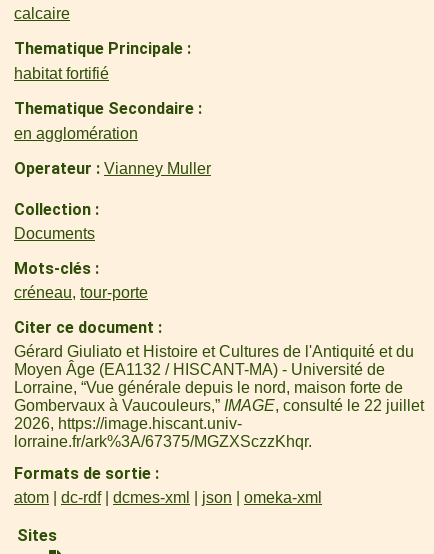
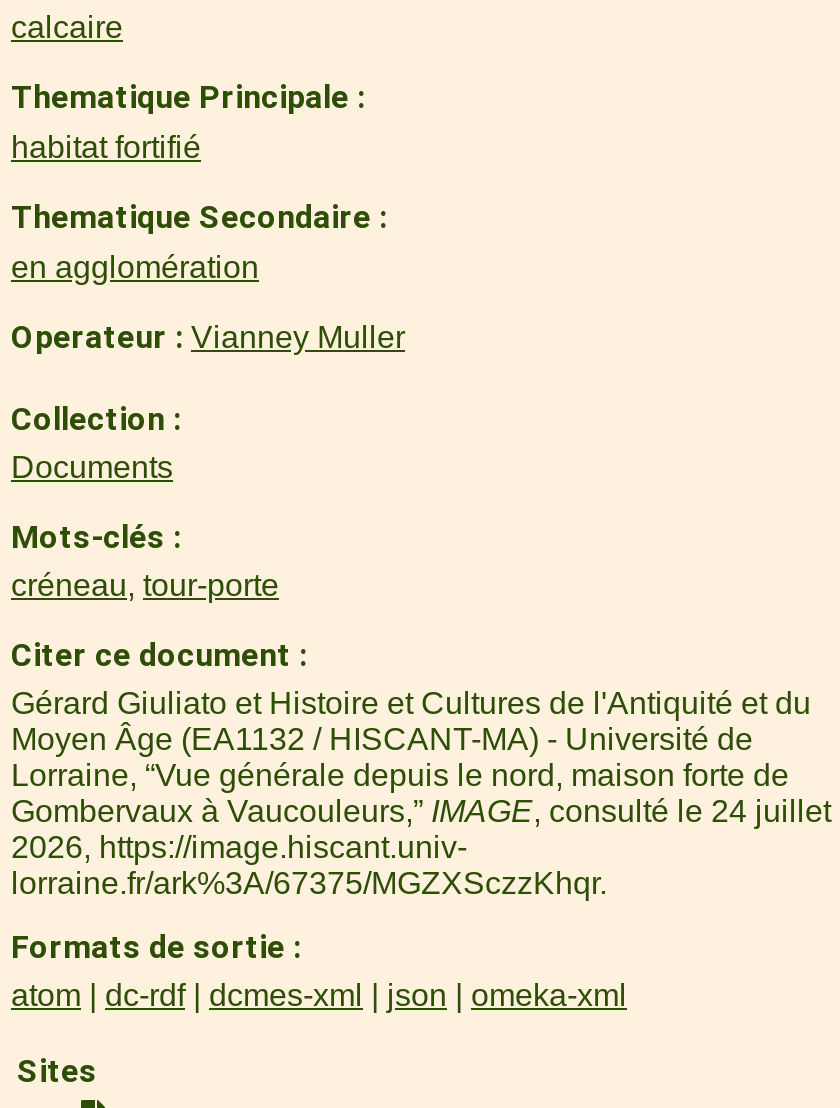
- Gombervaux à Vaucouleurs,” IMAGE, consulté le 22 juillet
+ Gombervaux à Vaucouleurs,” IMAGE, consulté le 24 juillet
